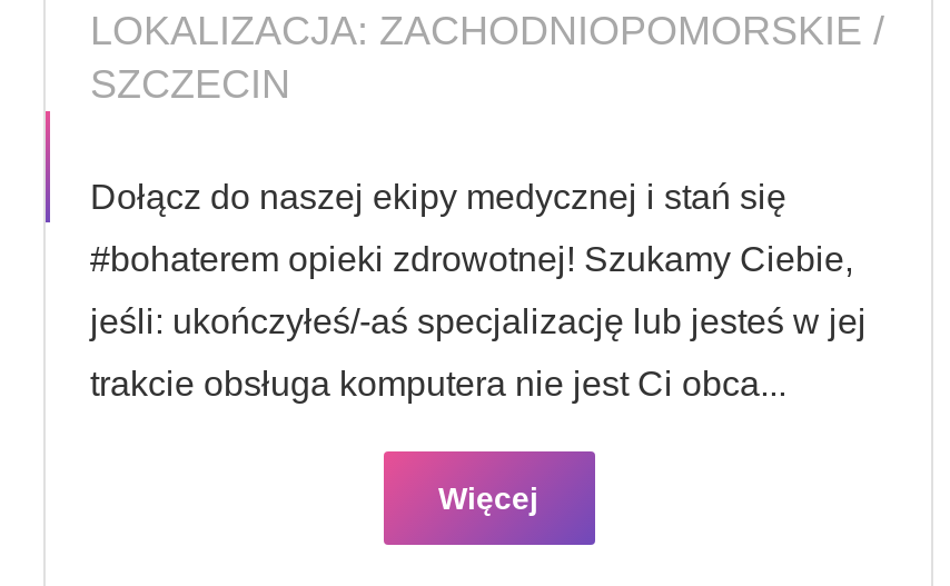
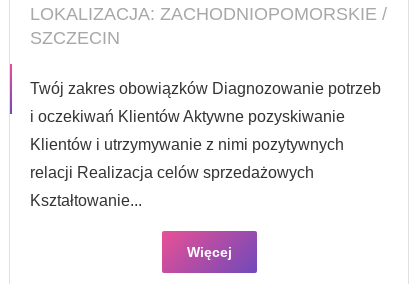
- Dołącz do naszej ekipy medycznej i stań się
- #bohaterem opieki zdrowotnej! Szukamy Ciebie,
- jeśli: ukończyłeś/-aś specjalizację lub jesteś w jej
- trakcie obsługa komputera nie jest Ci obca...
+ Twój zakres obowiązków Diagnozowanie potrzeb
+ i oczekiwań Klientów Aktywne pozyskiwanie
+ Klientów i utrzymywanie z nimi pozytywnych
+ relacji Realizacja celów sprzedażowych
+ Kształtowanie...
